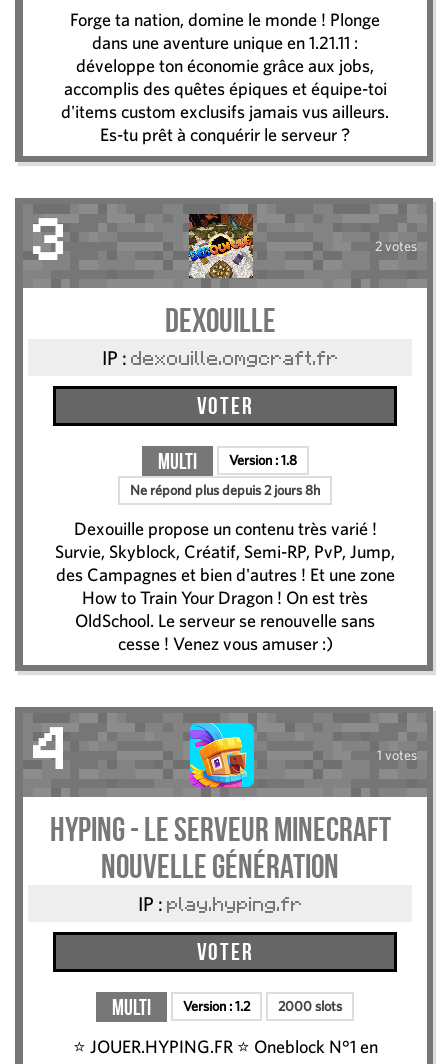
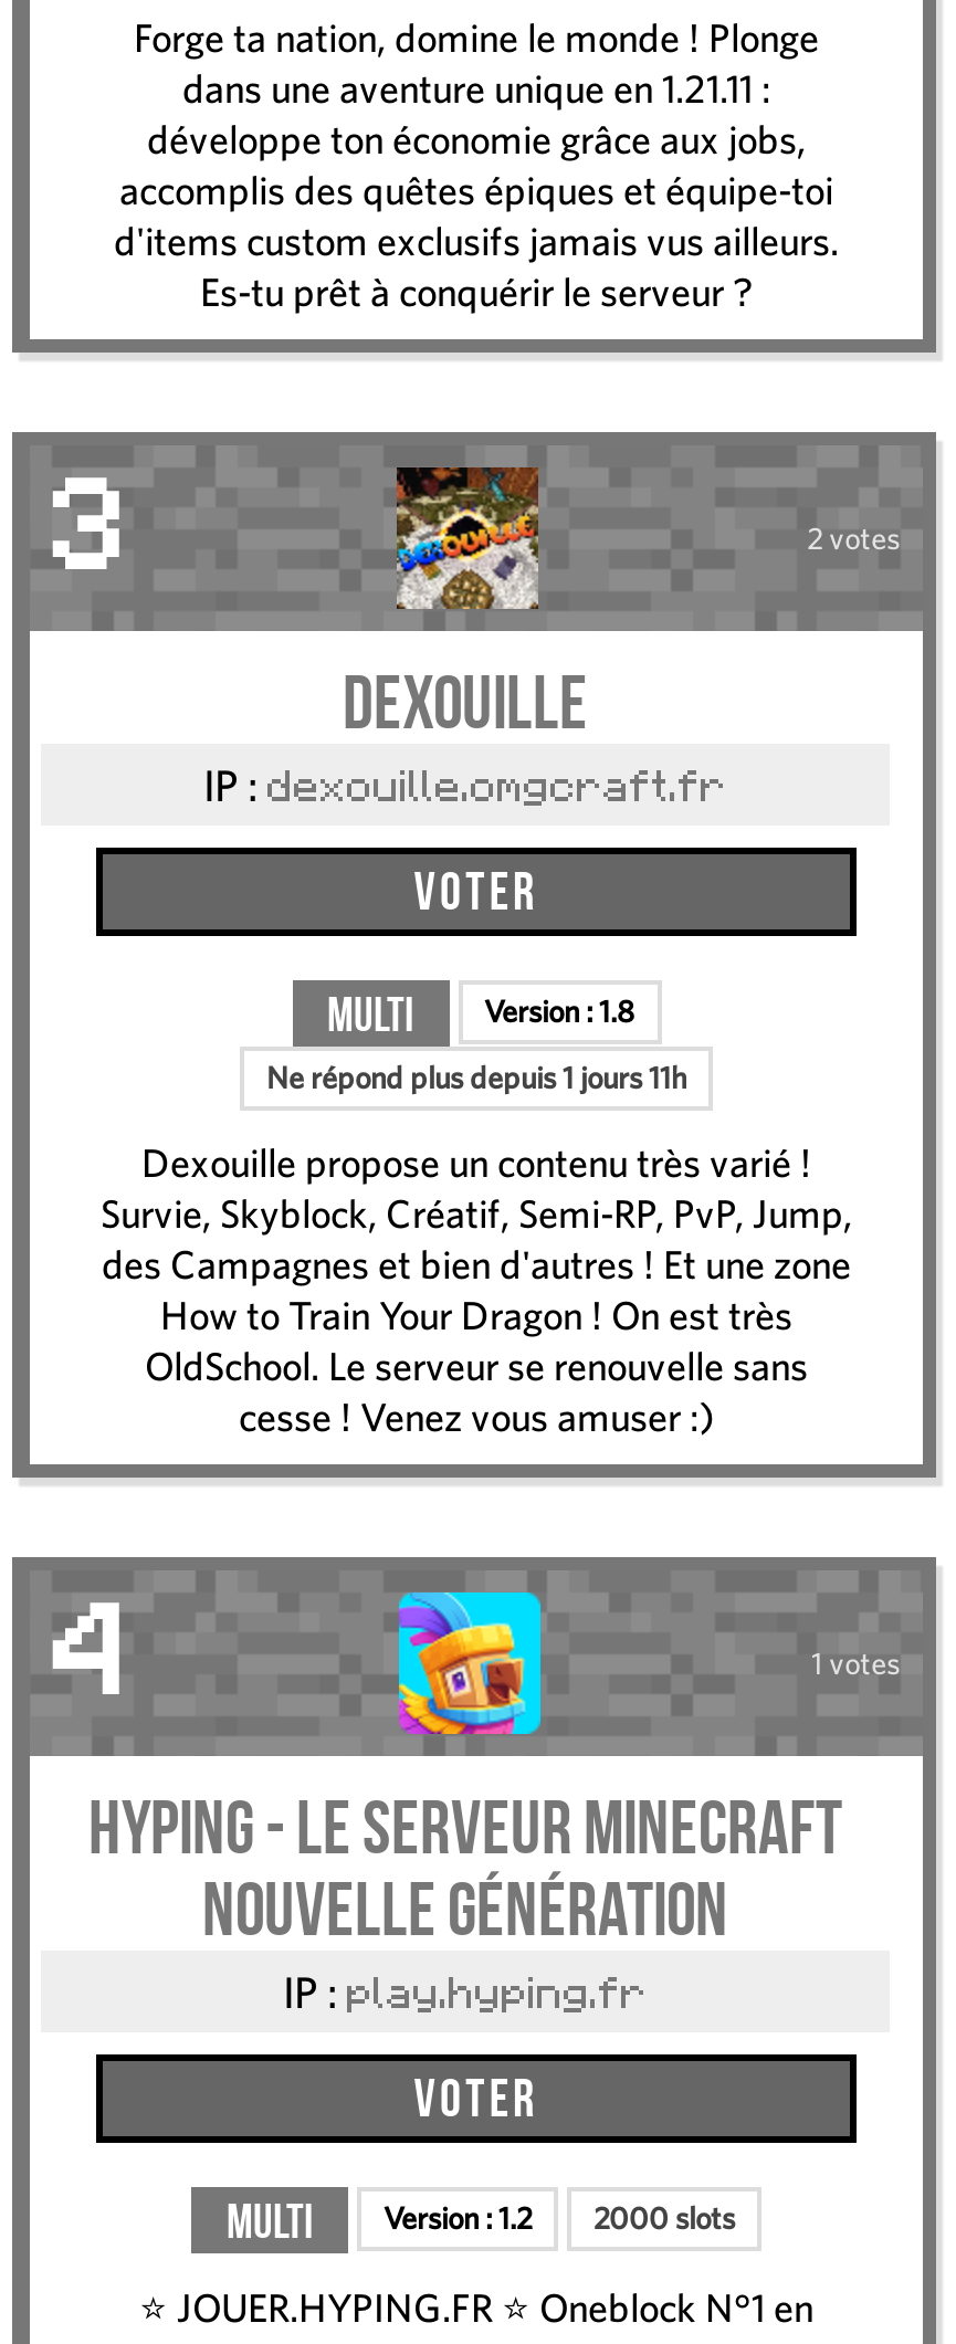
- Ne répond plus depuis 2 jours 8h
+ Ne répond plus depuis 1 jours 11h
